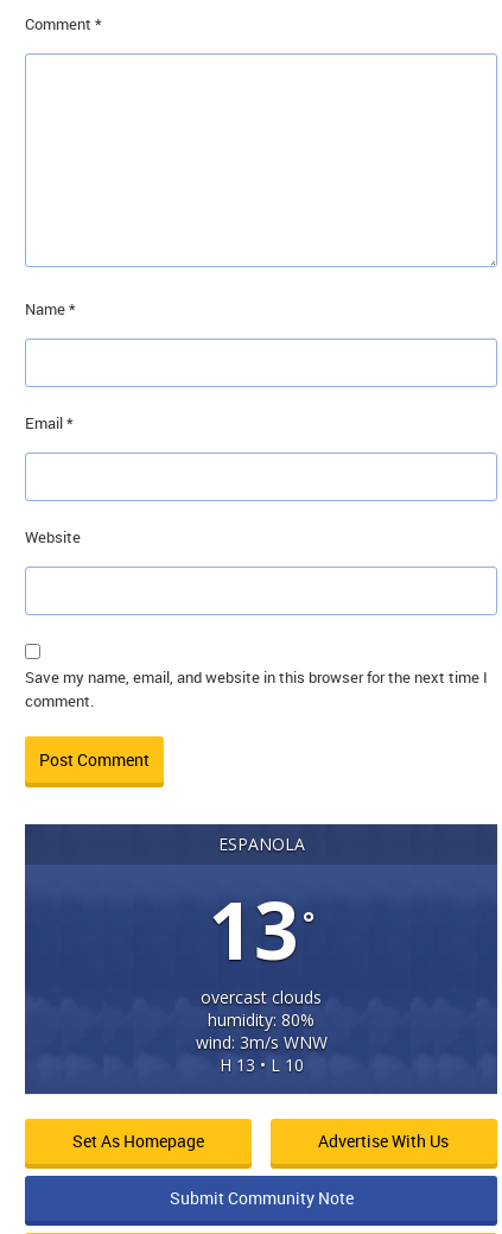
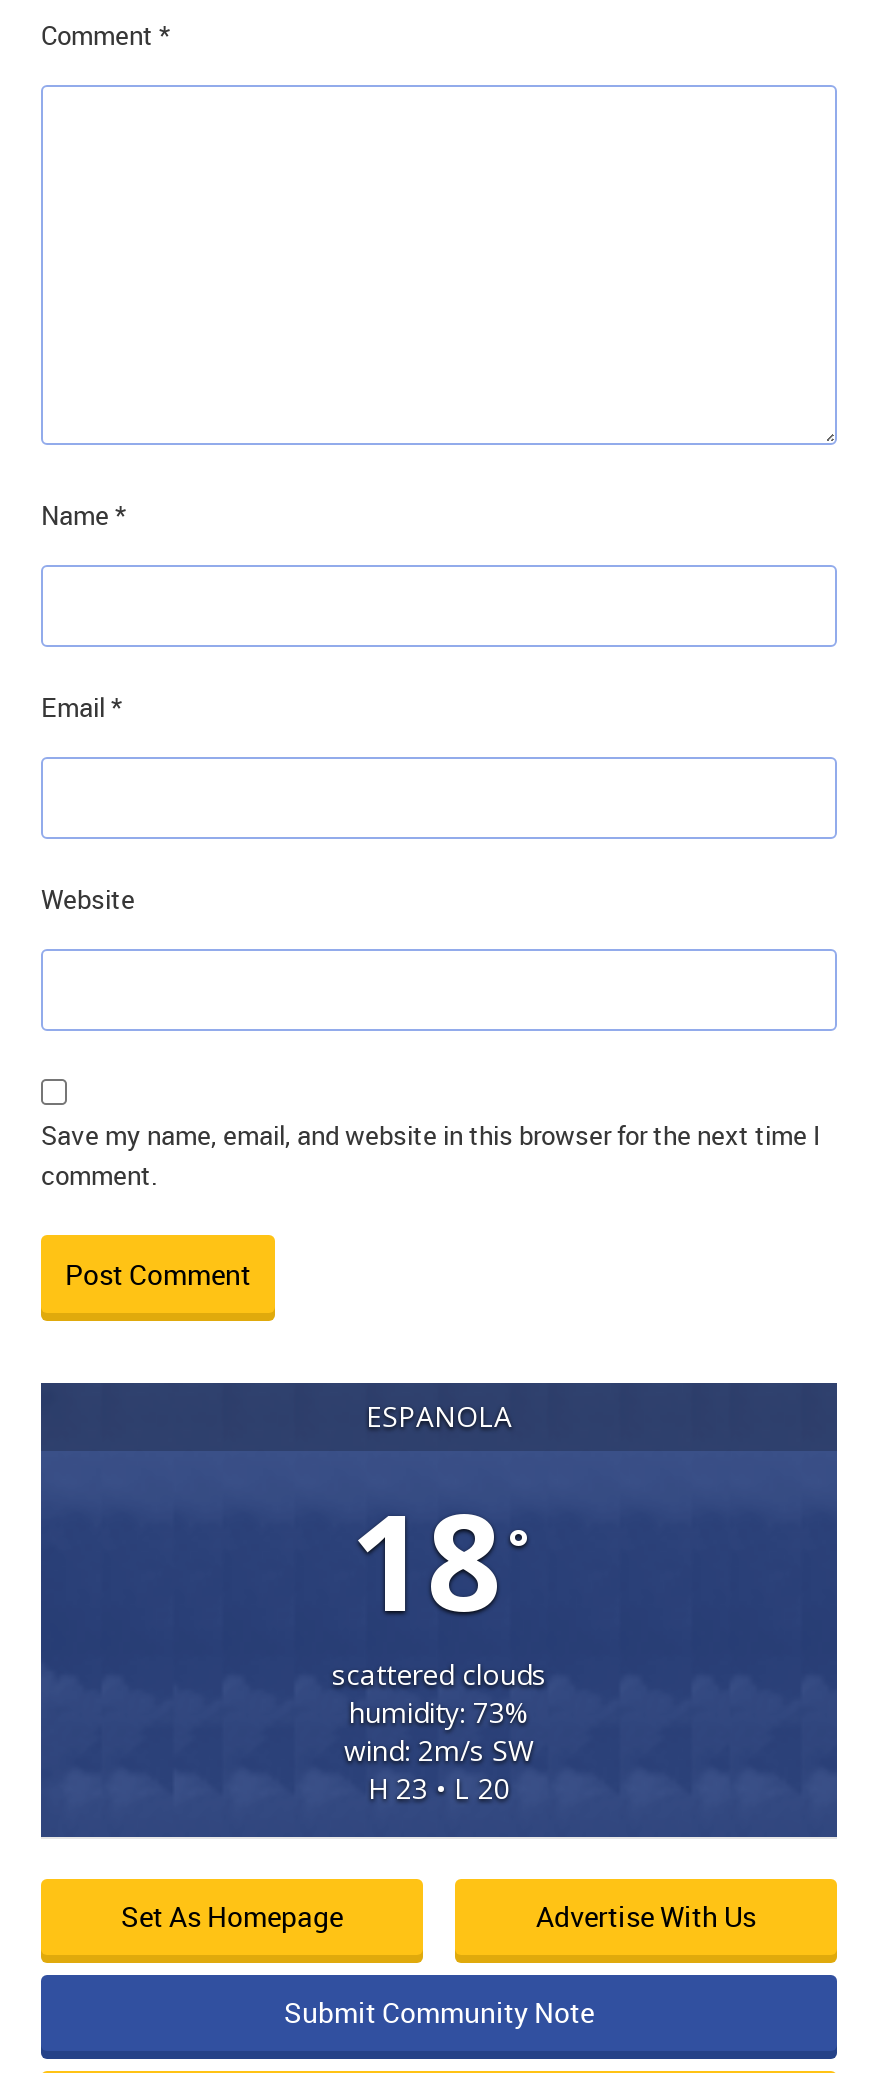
- 13 °
+ 18 °

- overcast clouds
+ scattered clouds

- humidity: 80%
+ humidity: 73%

- wind: 3m/s WNW
+ wind: 2m/s SW

- H 13 • L 10
+ H 23 • L 20
